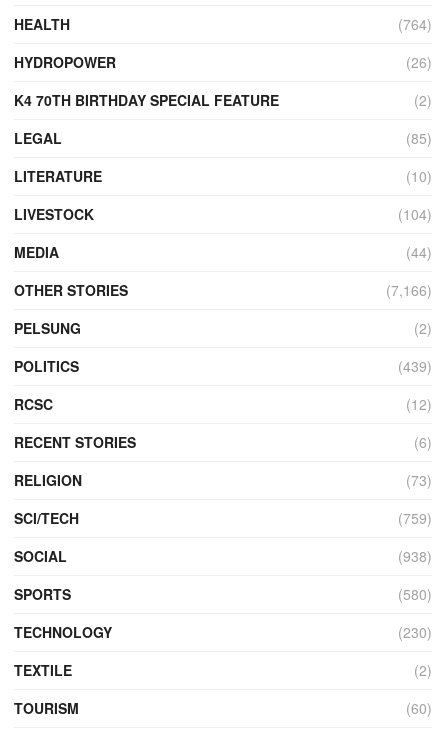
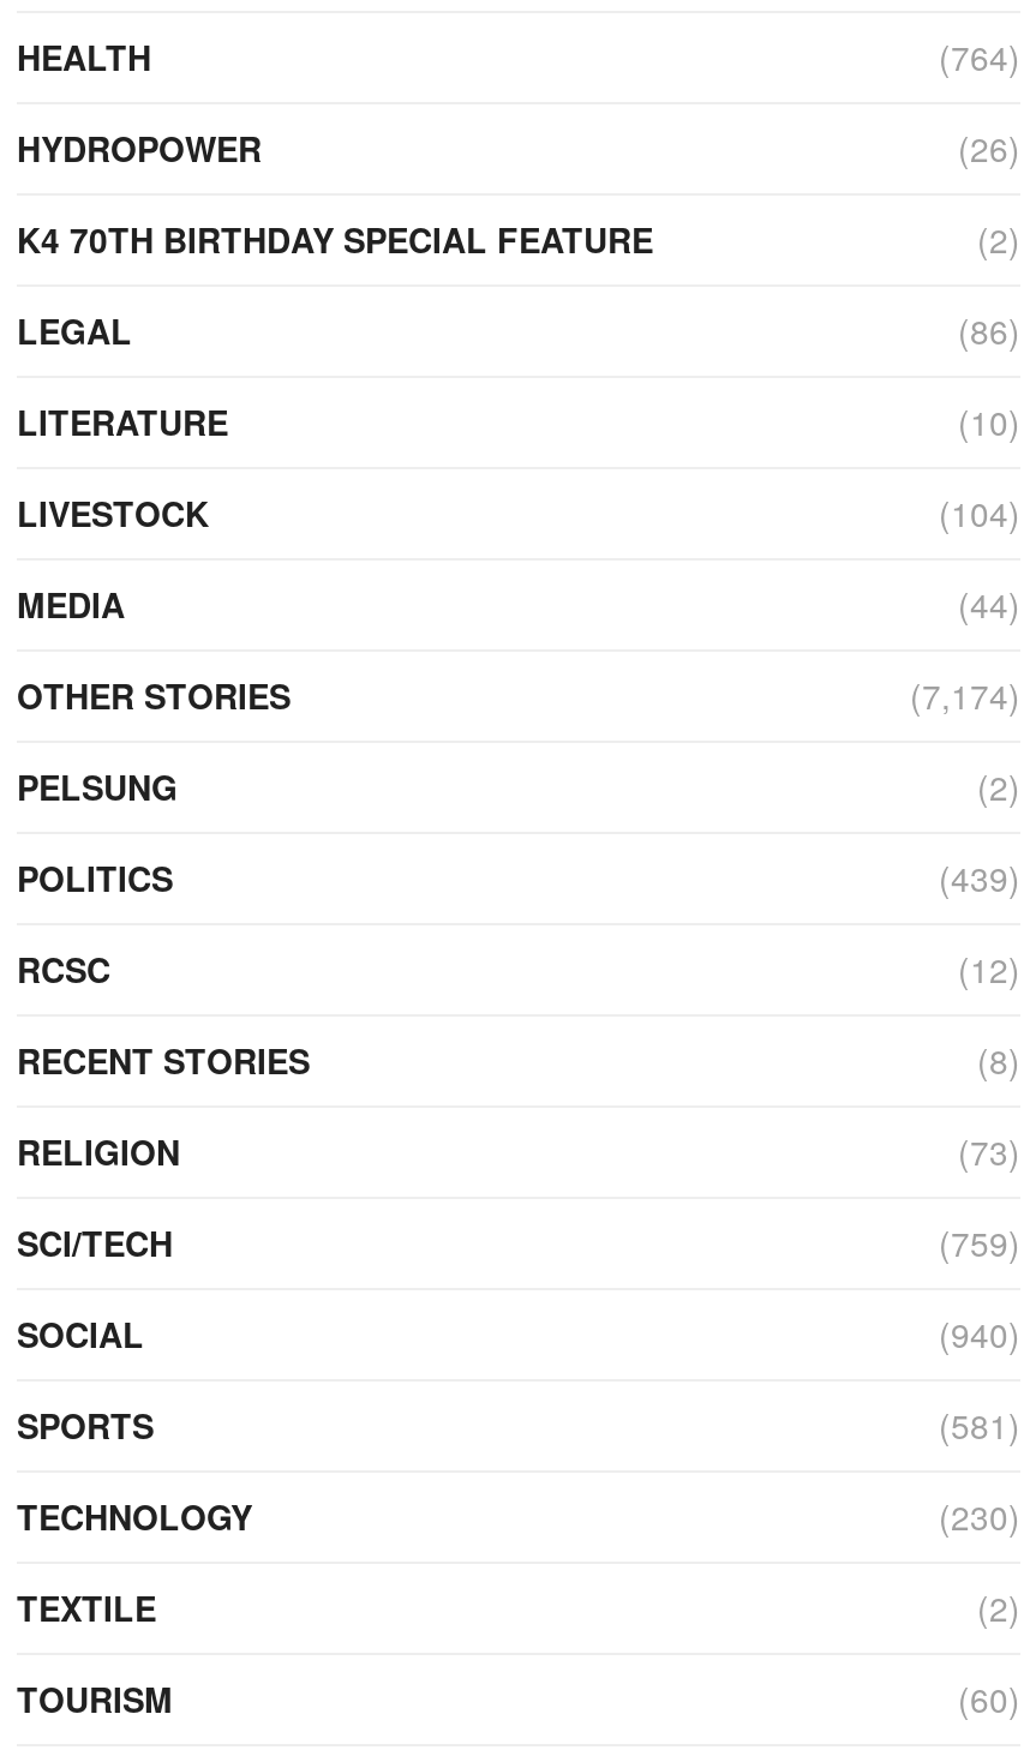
- (85)
+ (86)

- (7,166)
+ (7,174)

- (6)
+ (8)

- (938)
+ (940)

- (580)
+ (581)
